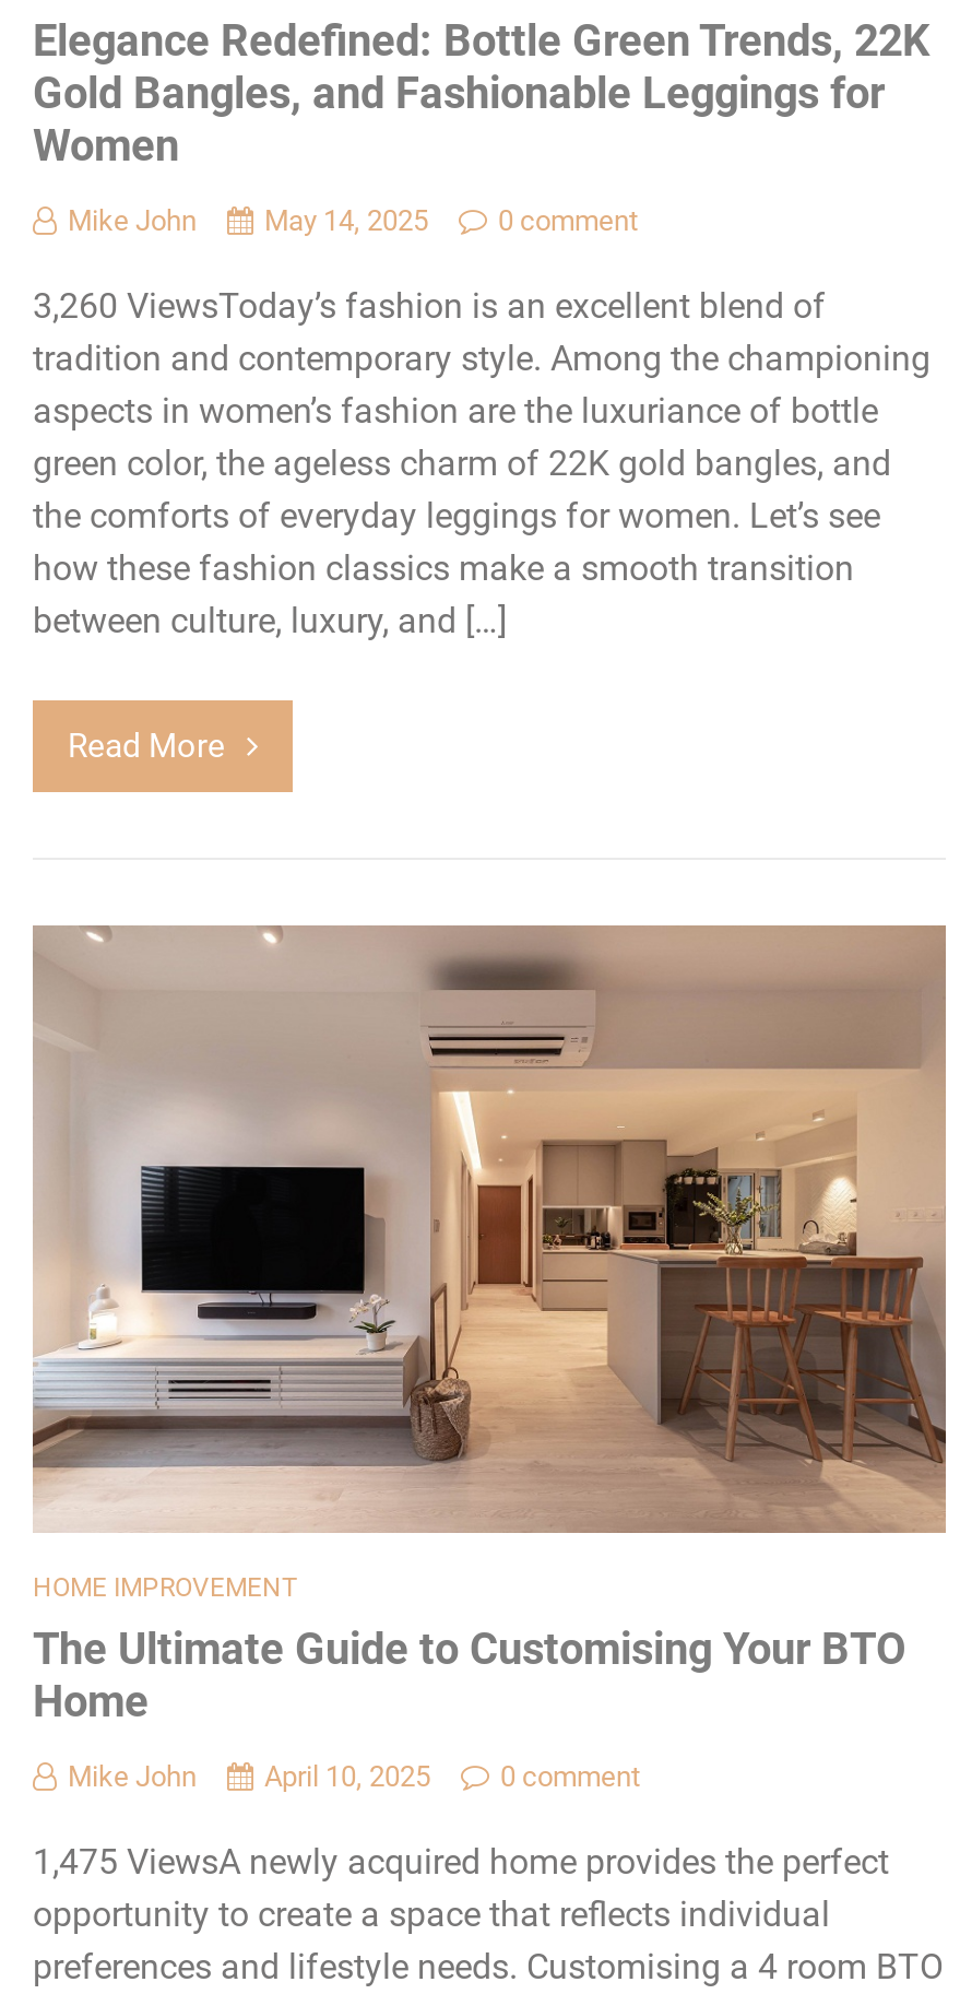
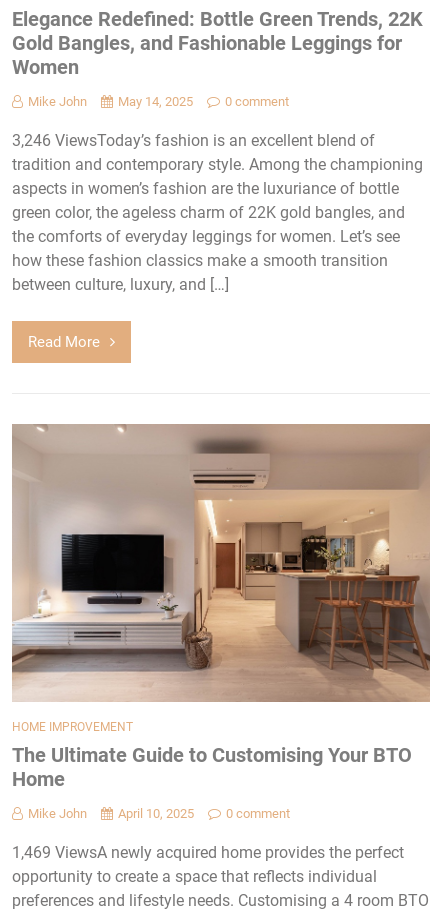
- 3,260 ViewsToday’s fashion is an excellent blend of
+ 3,246 ViewsToday’s fashion is an excellent blend of

- 1,475 ViewsA newly acquired home provides the perfect
+ 1,469 ViewsA newly acquired home provides the perfect
